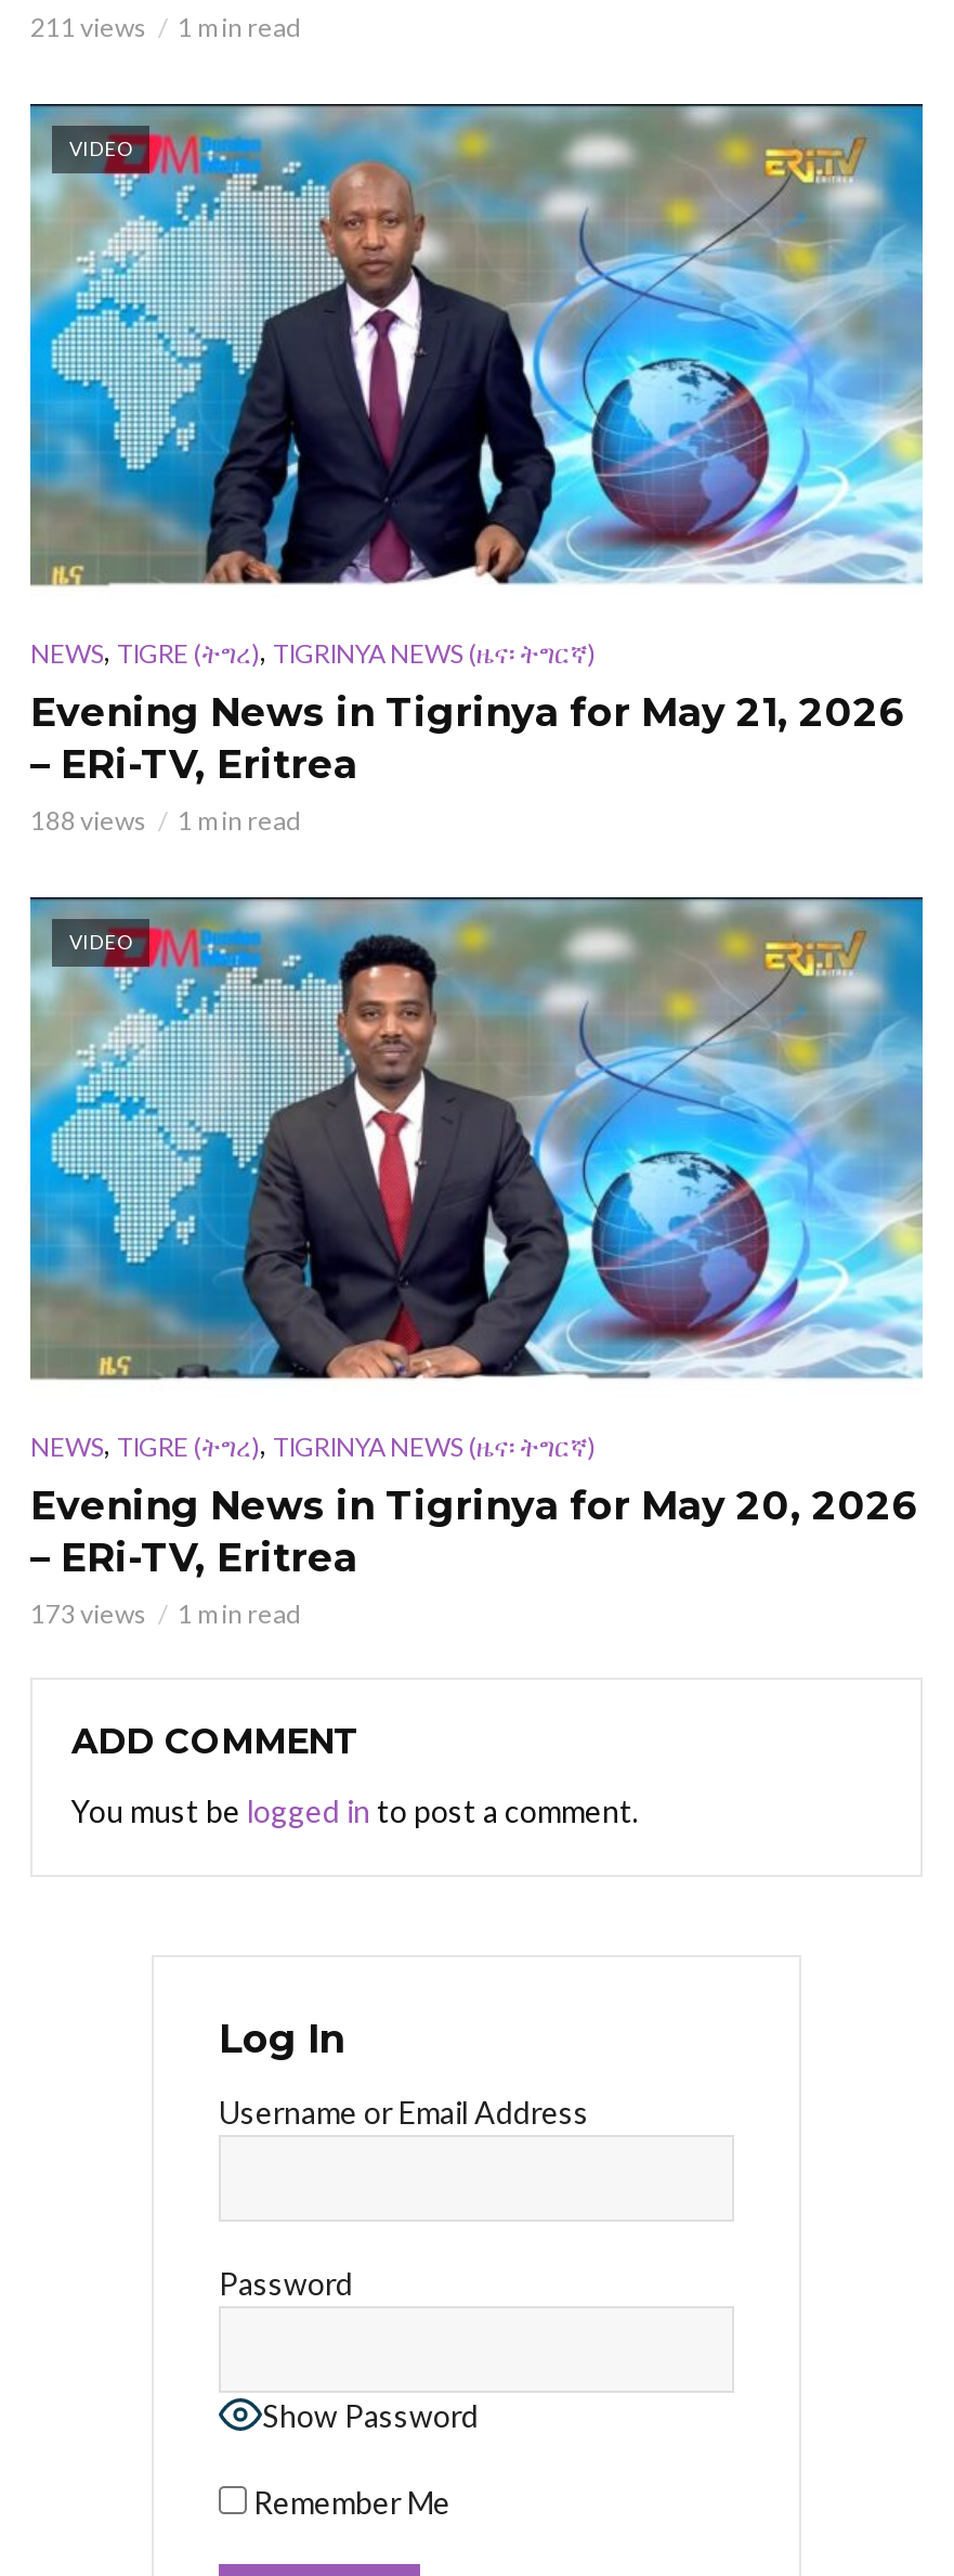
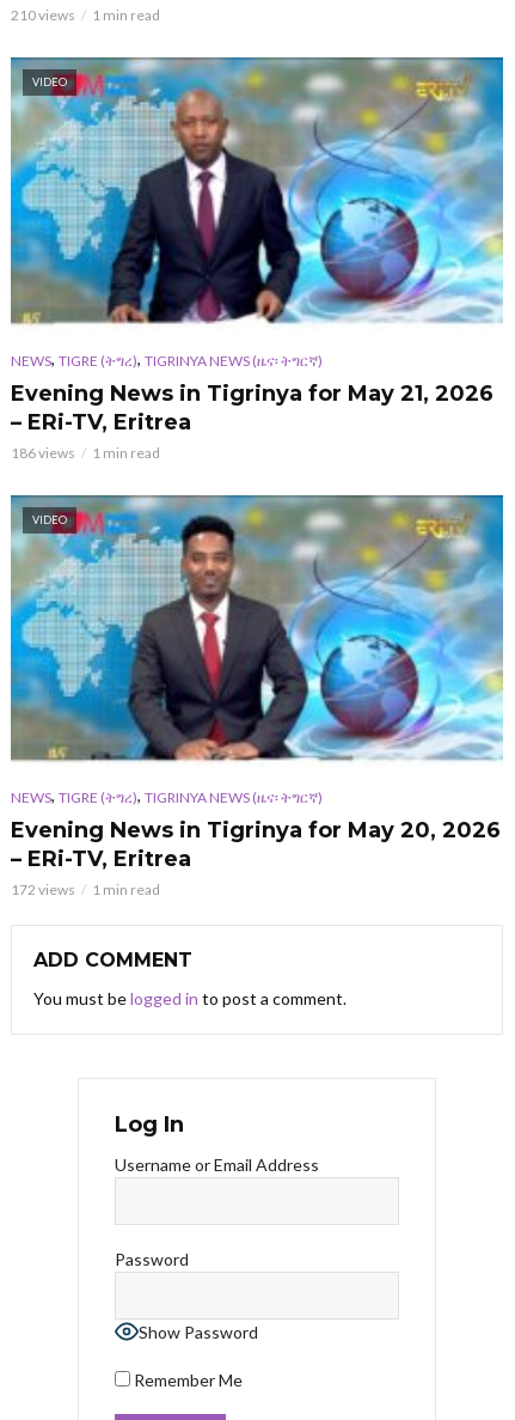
- 211 views 1 min read
+ 210 views 1 min read

- 188 views 1 min read
+ 186 views 1 min read

- 173 views 1 min read
+ 172 views 1 min read
